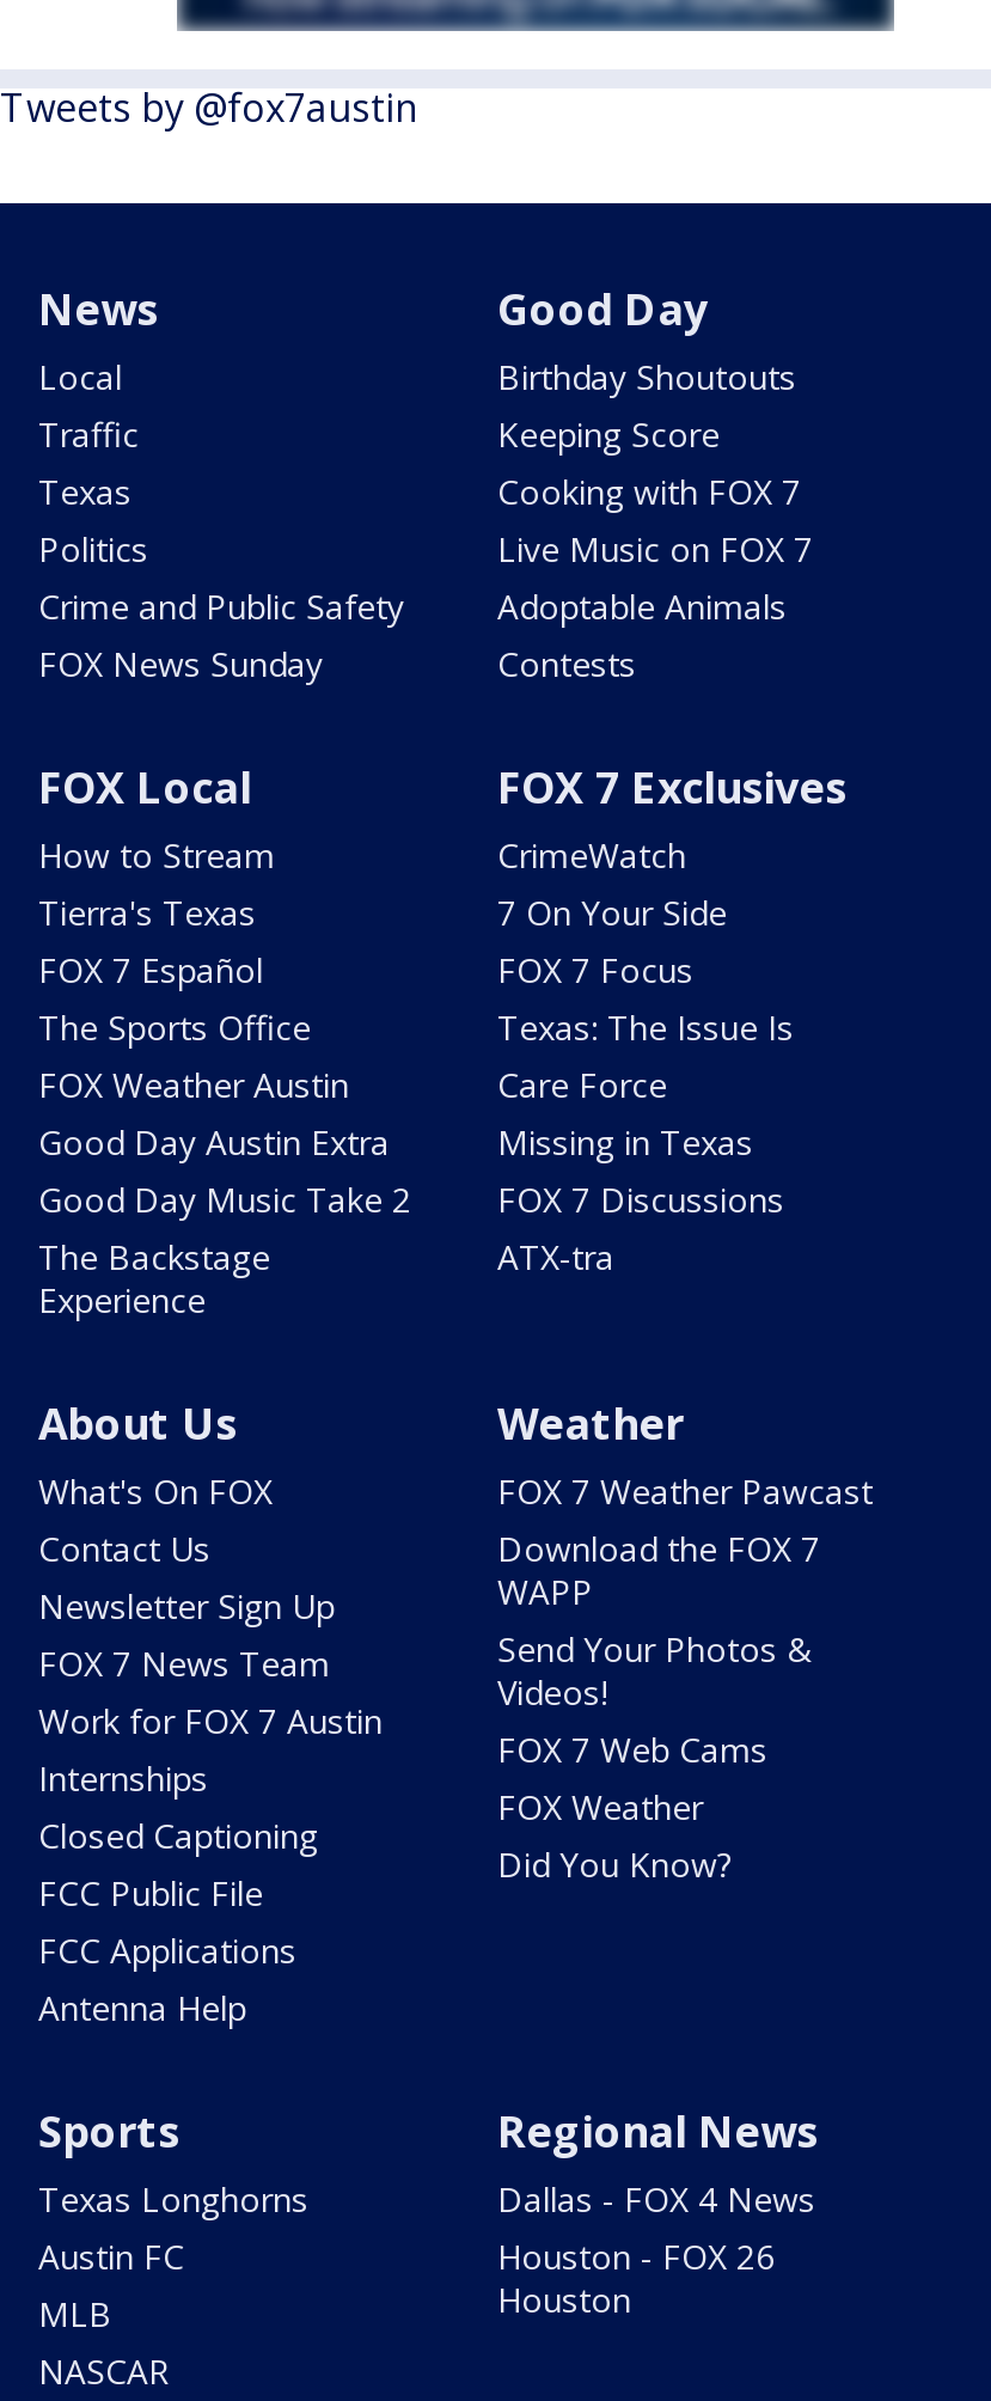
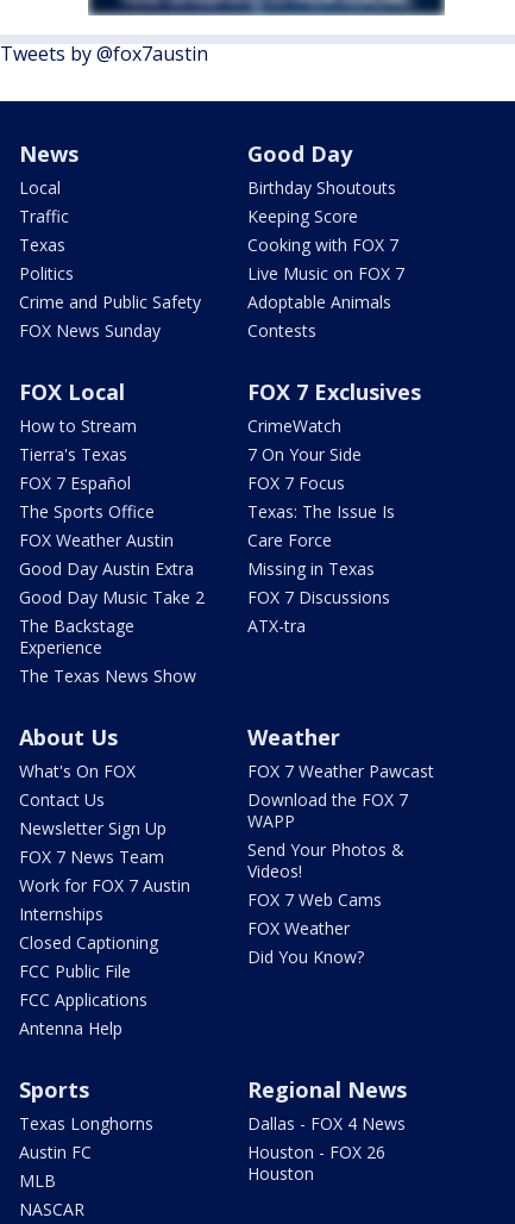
+ The Texas News Show
